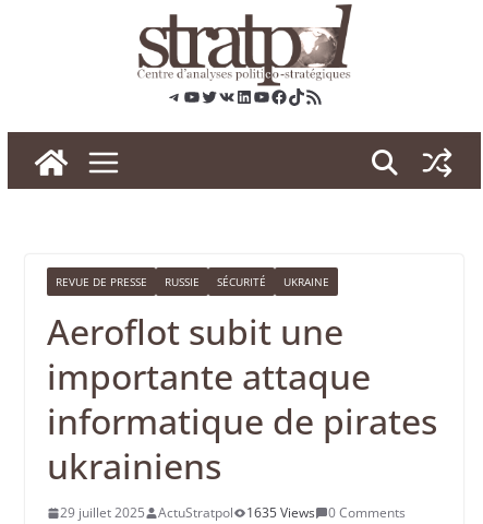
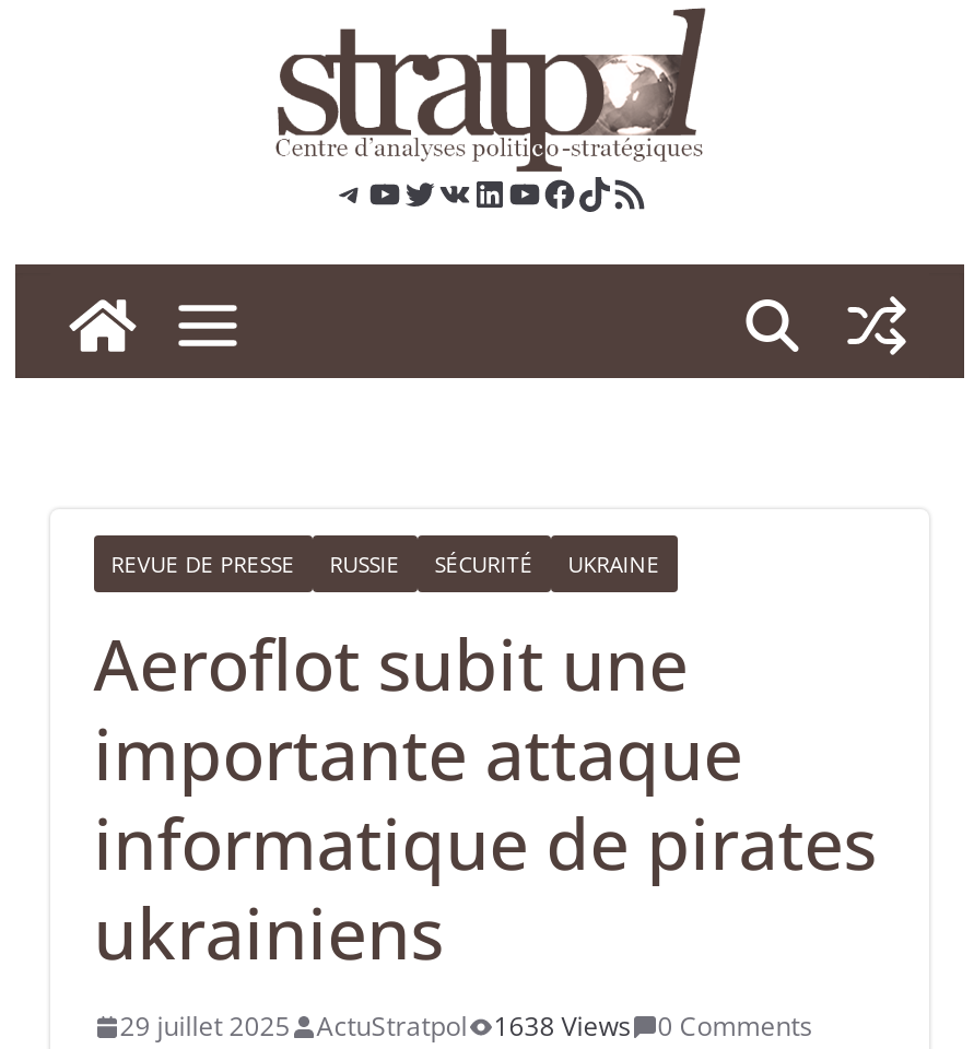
- 29 juillet 2025 ActuStratpol 1635 Views 0 Comments
+ 29 juillet 2025 ActuStratpol 1638 Views 0 Comments
